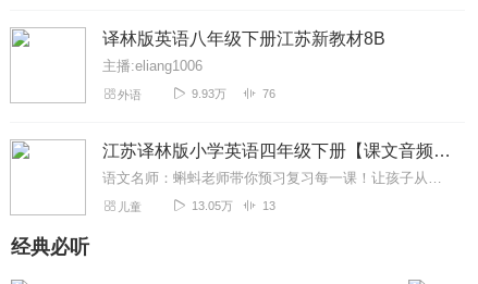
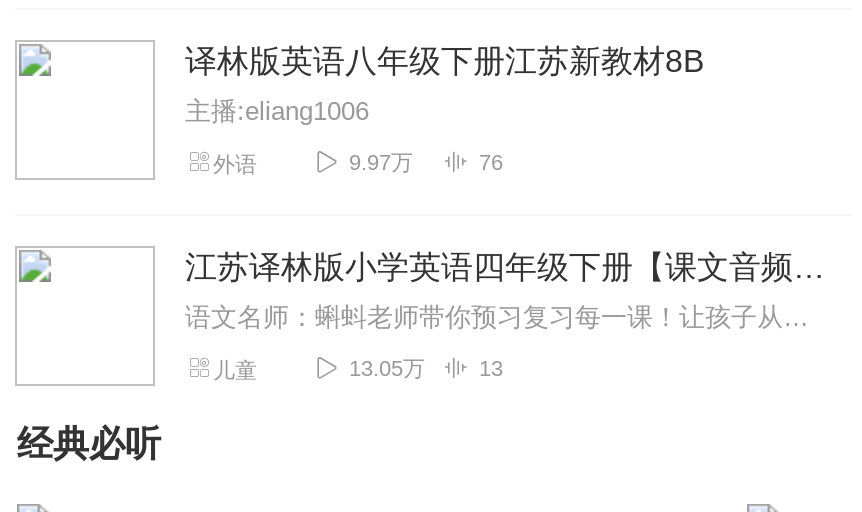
- 9.93万
+ 9.97万
